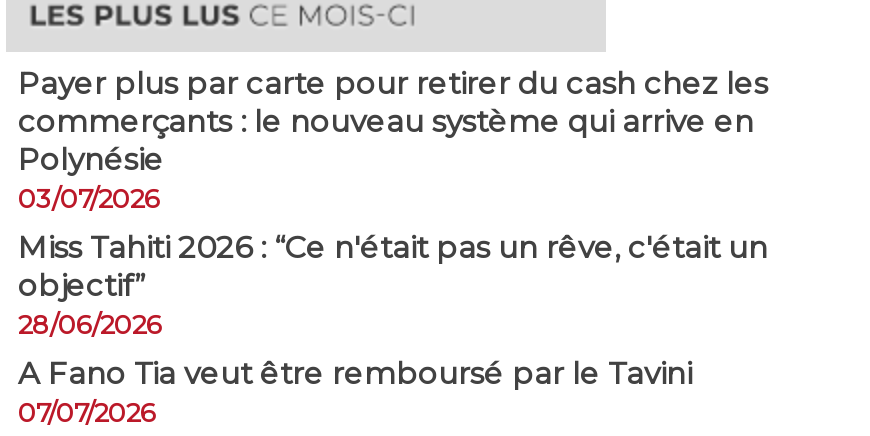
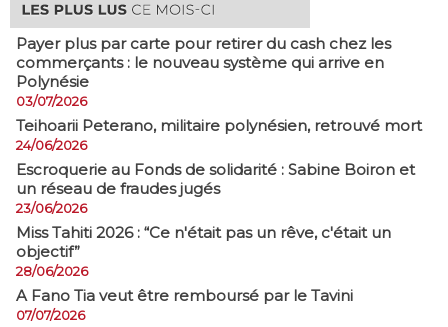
+ Teihoarii Peterano, militaire polynésien, retrouvé mort
+ 24/06/2026
+ Escroquerie au Fonds de solidarité : Sabine Boiron et
+ un réseau de fraudes jugés
+ 23/06/2026
